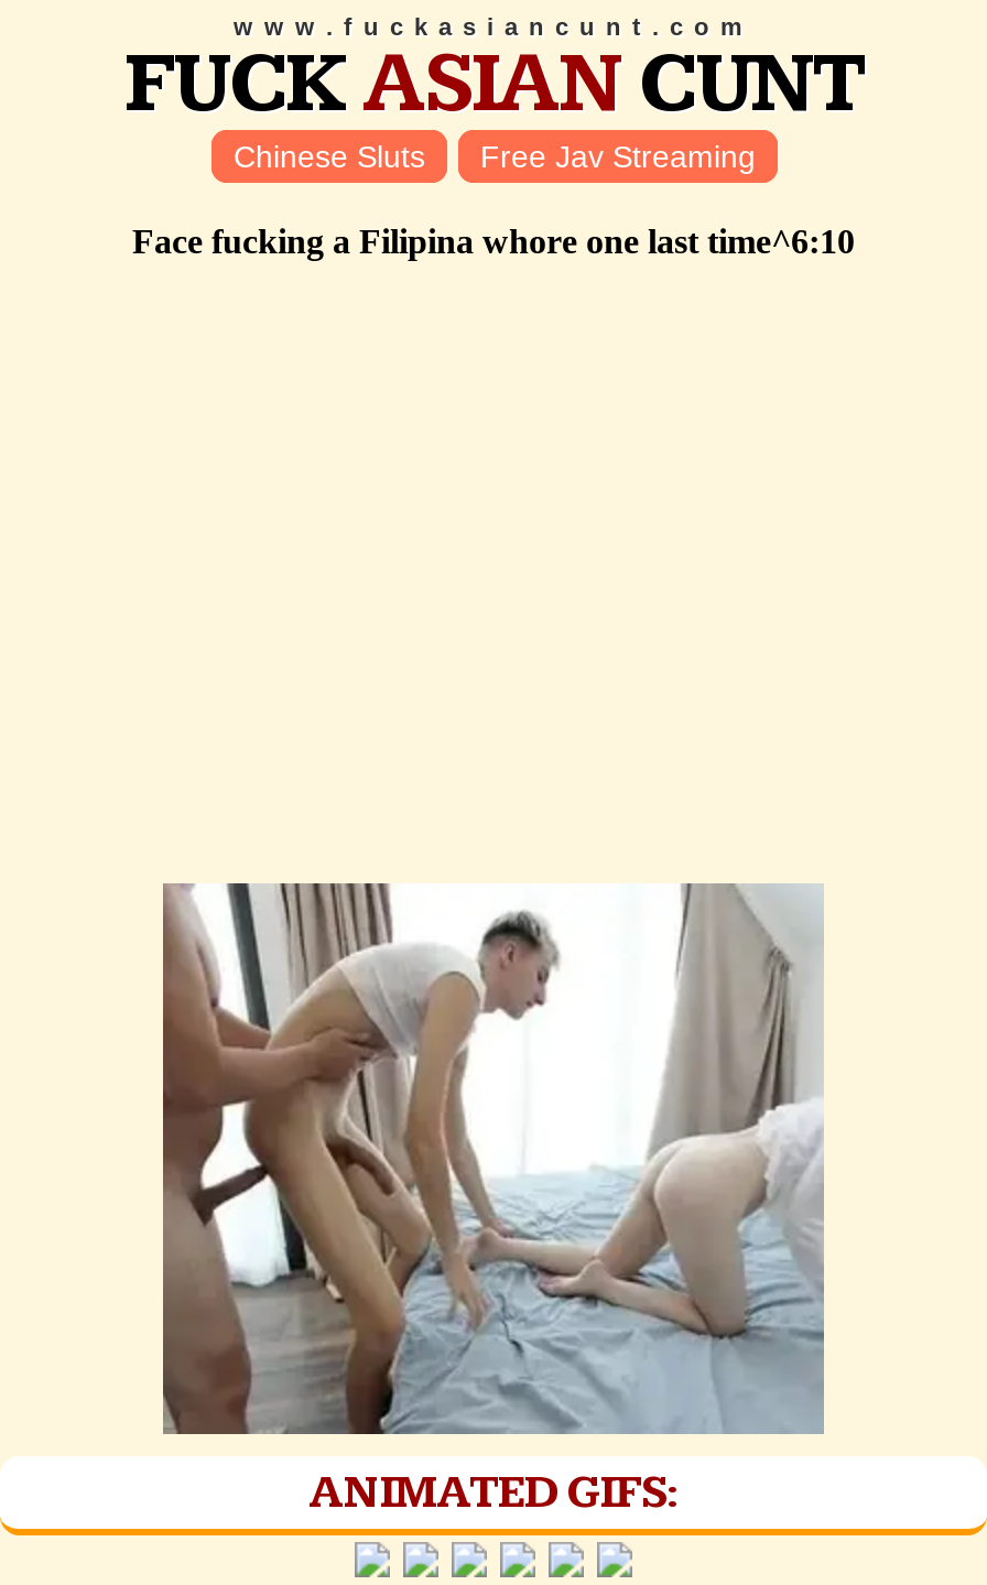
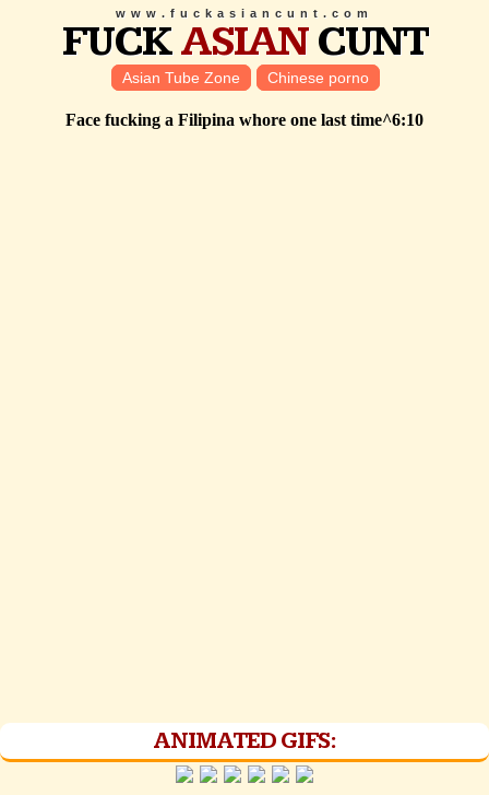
- Chinese Sluts
- Free Jav Streaming
+ Asian Tube Zone
+ Chinese porno

- [image]
